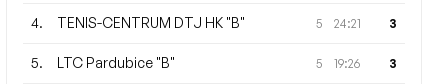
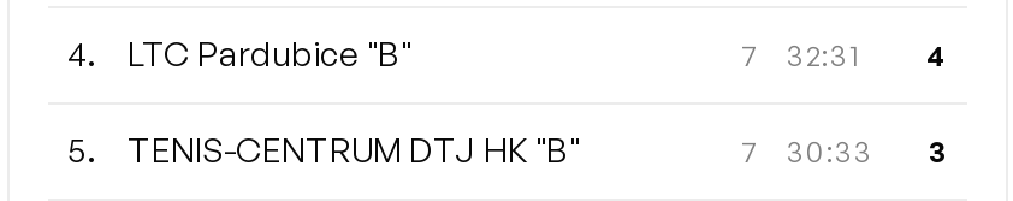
moved down: TENIS-CENTRUM DTJ HK "B"

- 5
- 24:21
- 3
- 5
- 19:26
+ 7
+ 30:33

+ 7
+ 32:31
+ 4

moved up: 5. | LTC Pardubice "B"
